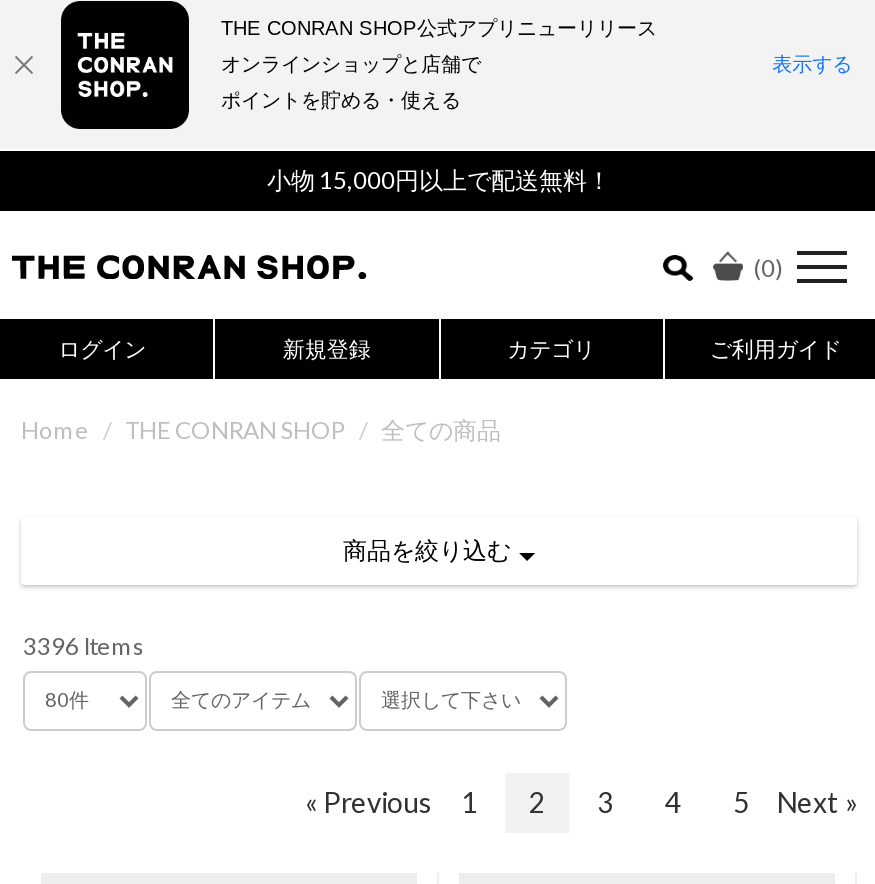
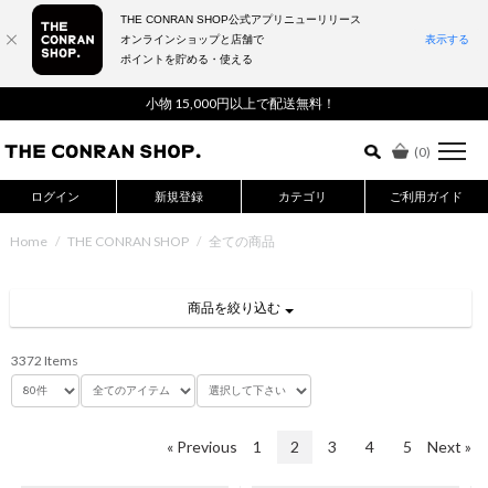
- 3396 Items
+ 3372 Items
